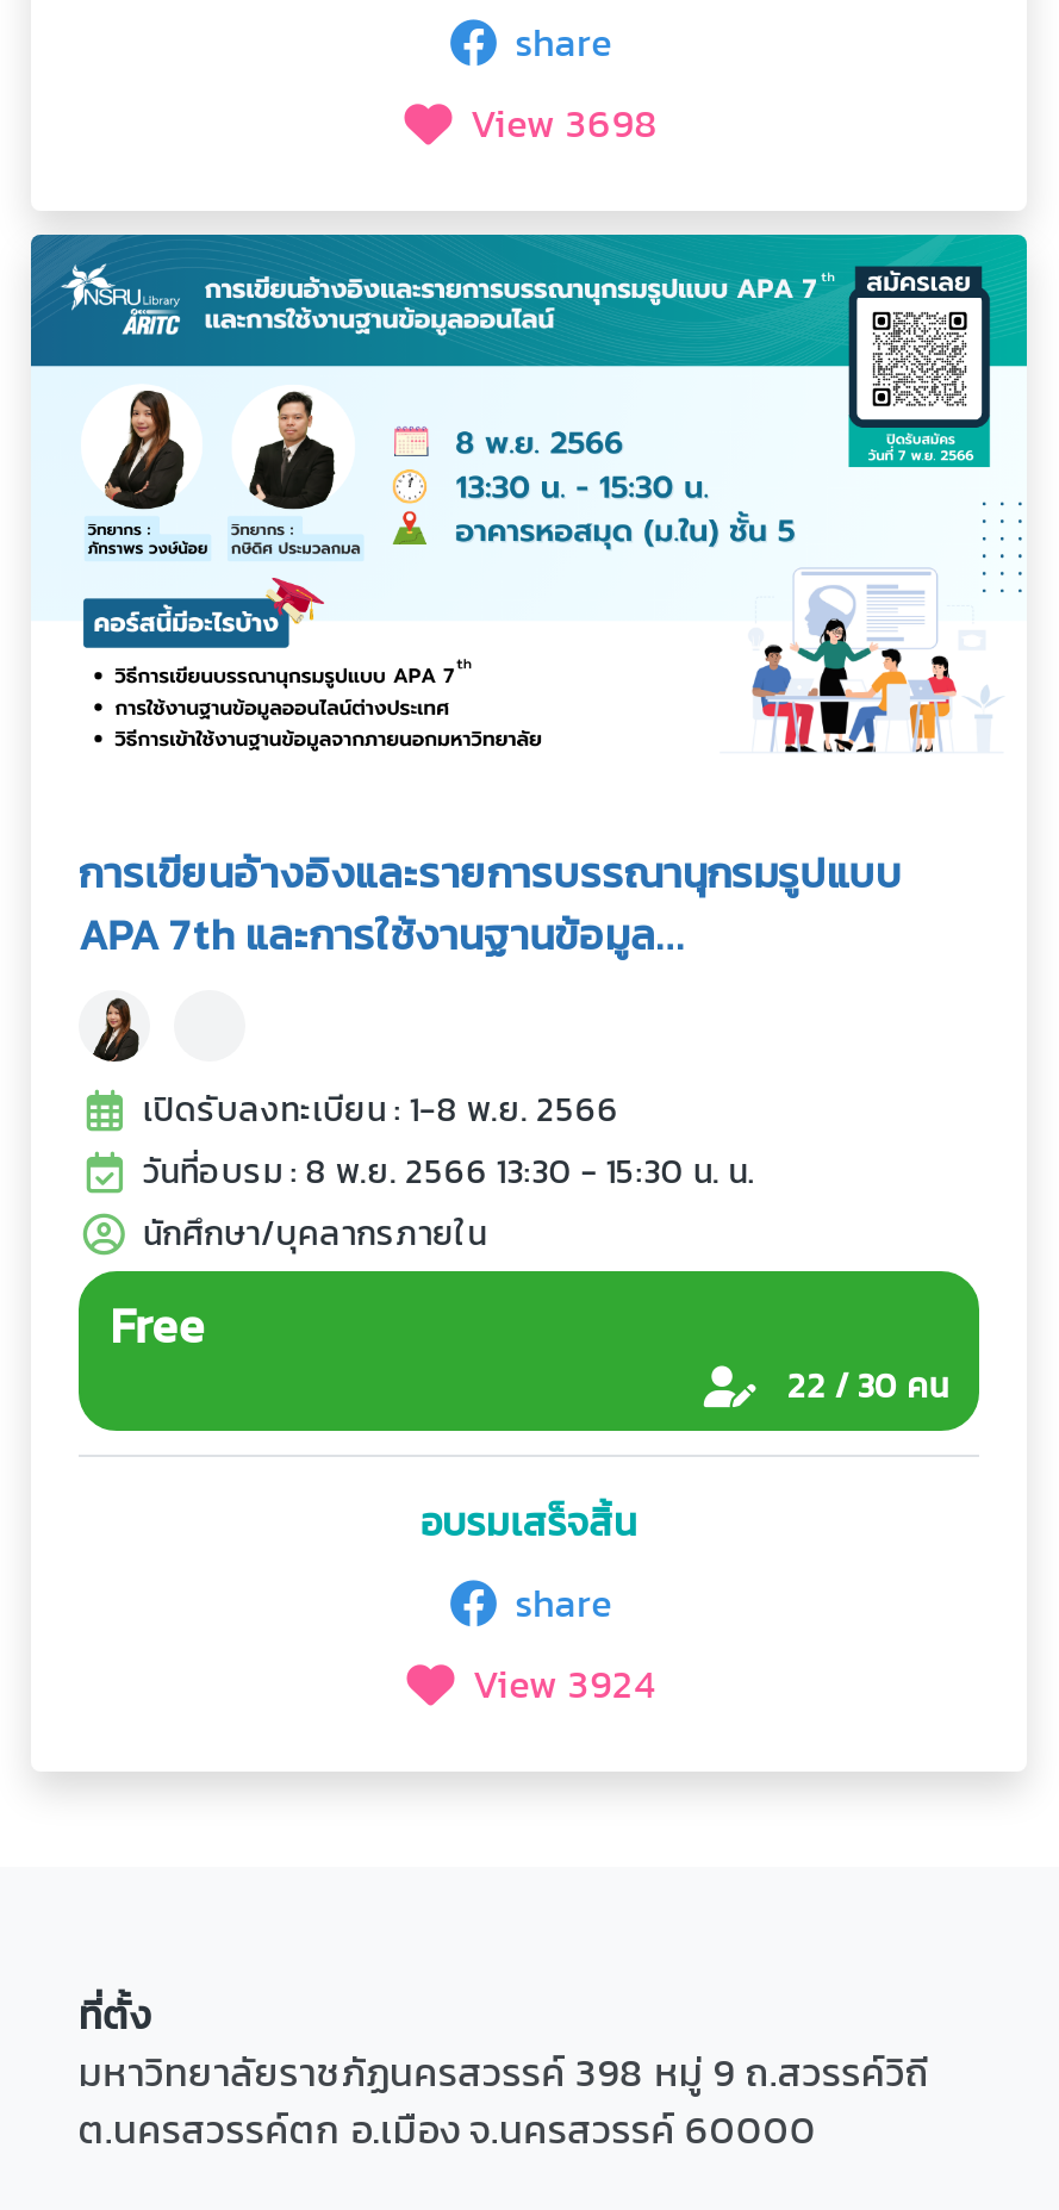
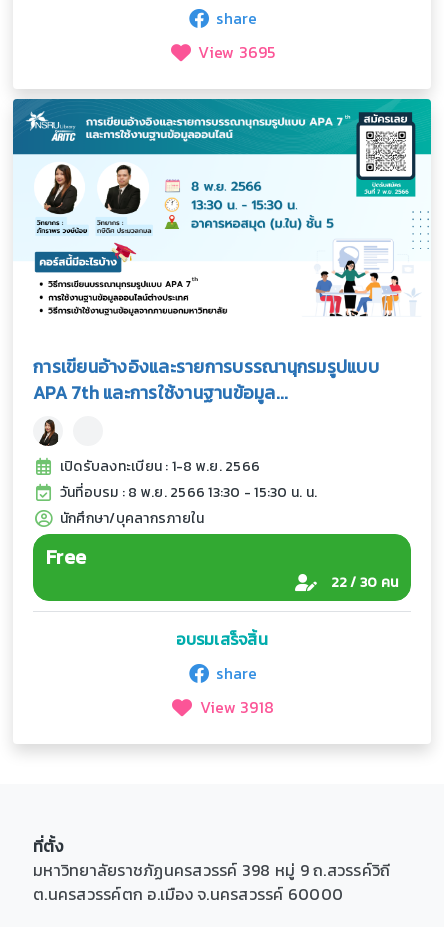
- View 3698
+ View 3695

- View 3924
+ View 3918
